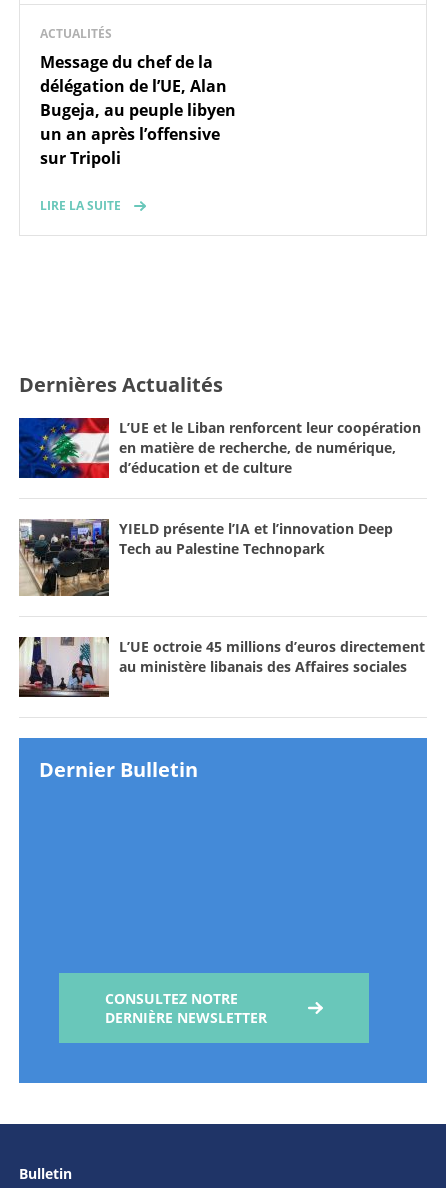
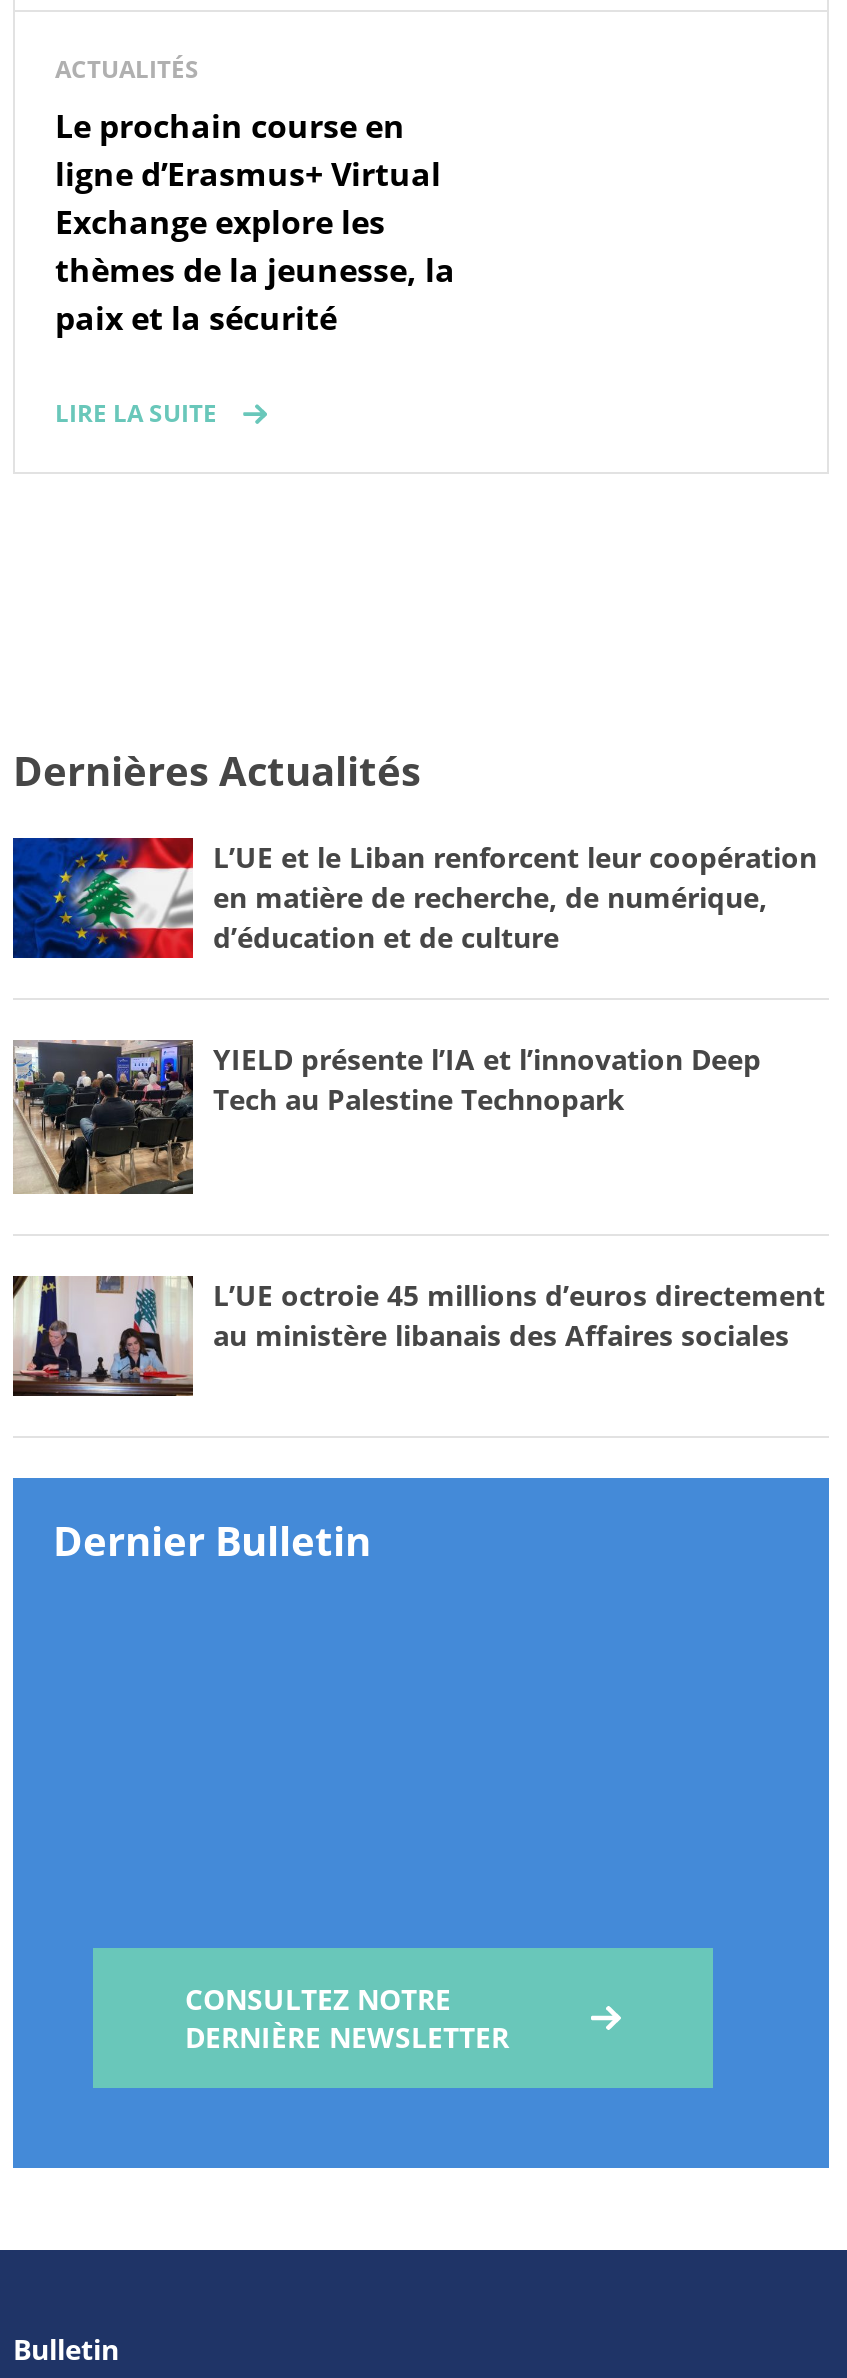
- Message du chef de la
- délégation de l’UE, Alan
- Bugeja, au peuple libyen
- un an après l’offensive
- sur Tripoli
+ Le prochain course en
+ ligne d’Erasmus+ Virtual
+ Exchange explore les
+ thèmes de la jeunesse, la
+ paix et la sécurité
